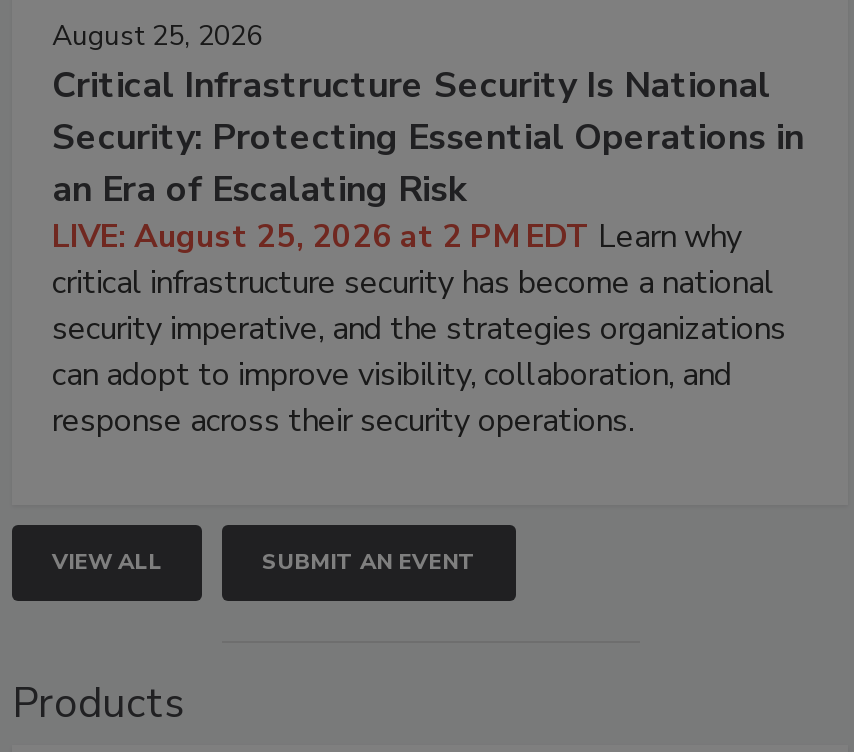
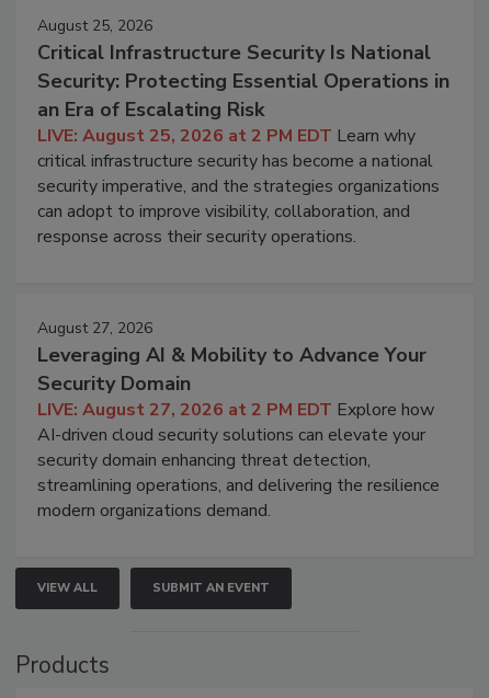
+ August 27, 2026
+ Leveraging AI & Mobility to Advance Your
+ Security Domain
+ LIVE: August 27, 2026 at 2 PM EDT Explore how
+ AI-driven cloud security solutions can elevate your
+ security domain enhancing threat detection,
+ streamlining operations, and delivering the resilience
+ modern organizations demand.
